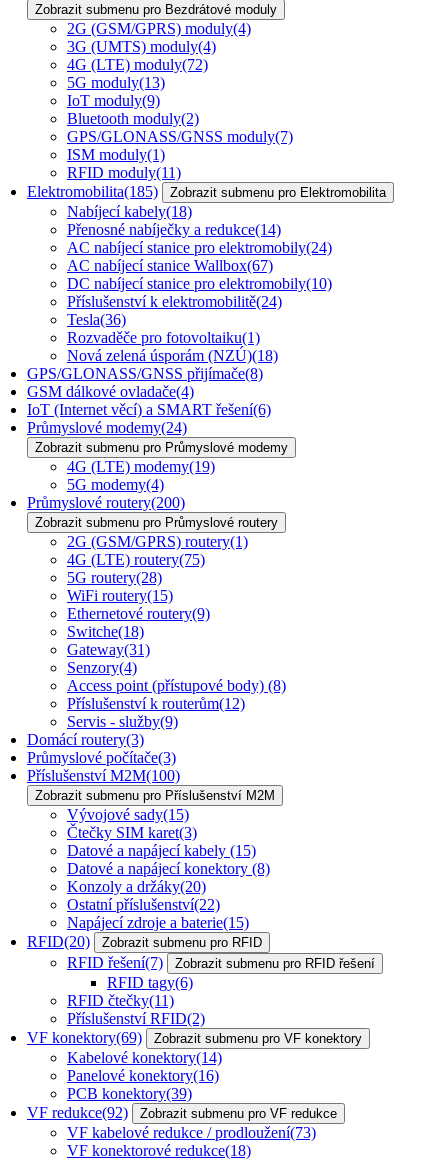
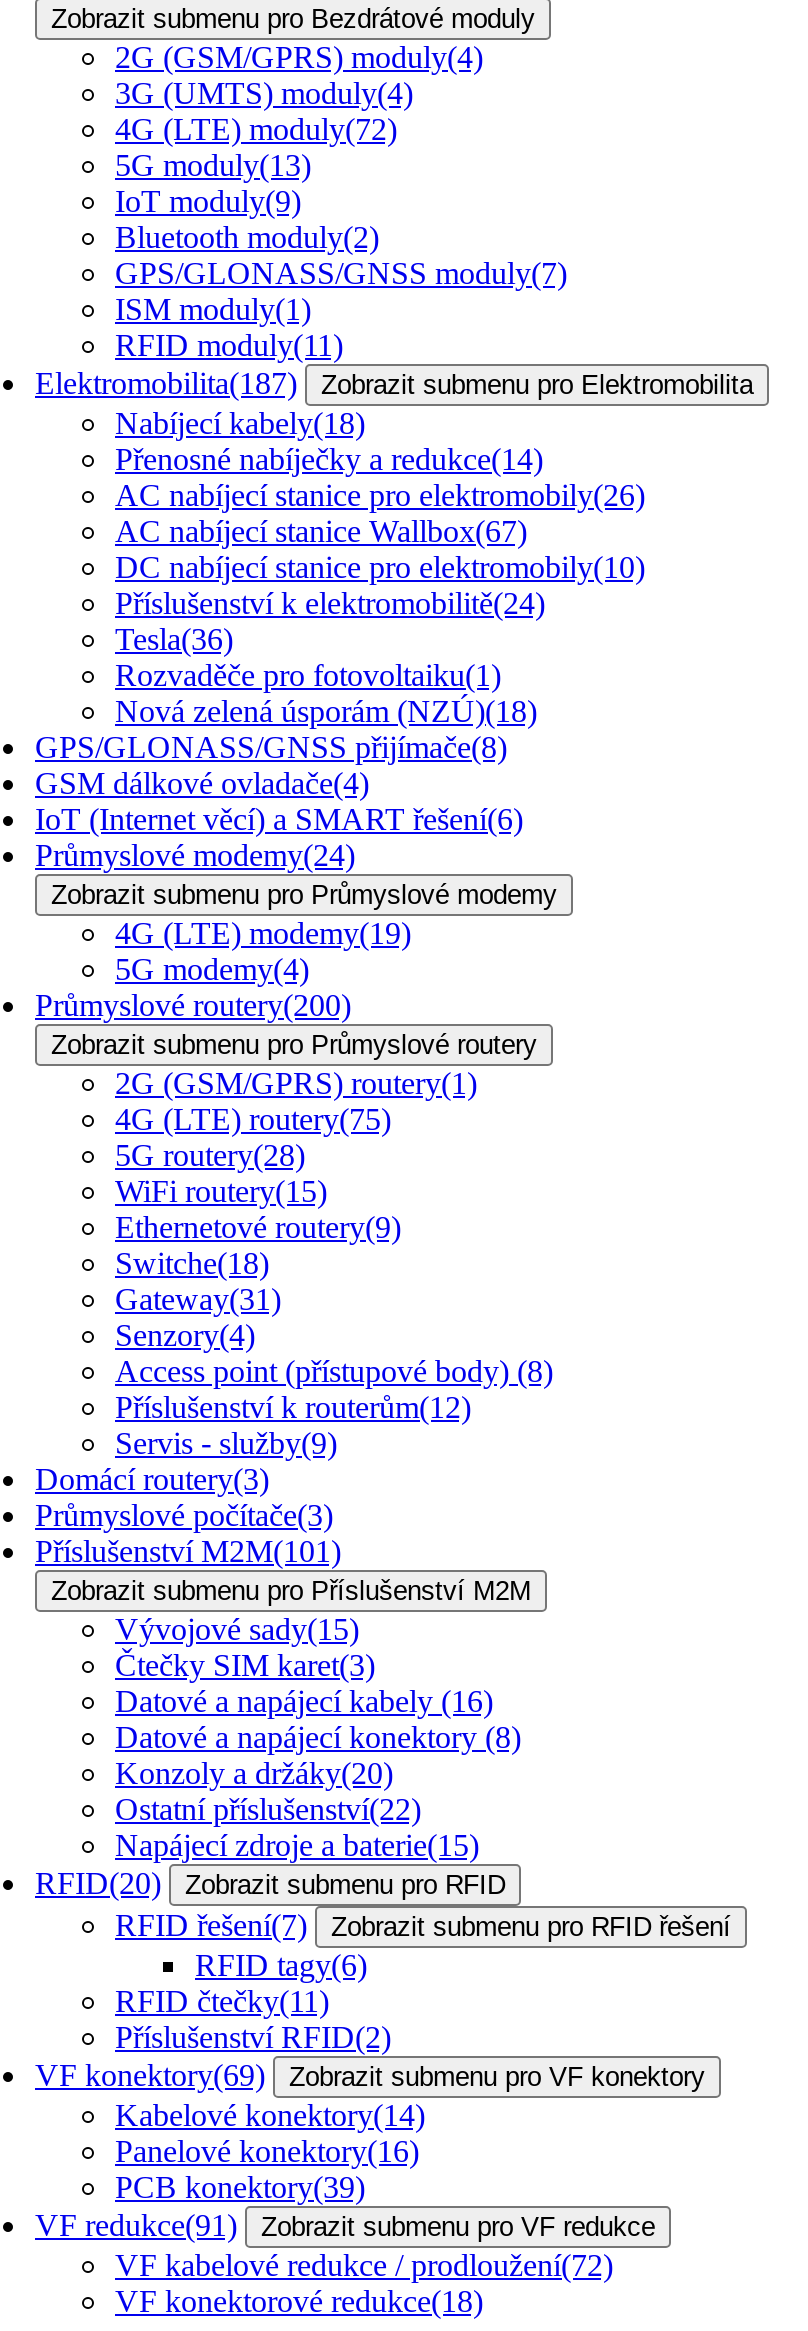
- Elektromobilita(185)
+ Elektromobilita(187)

- AC nabíjecí stanice pro elektromobily(24)
+ AC nabíjecí stanice pro elektromobily(26)

- Příslušenství M2M(100)
+ Příslušenství M2M(101)

- Datové a napájecí kabely (15)
+ Datové a napájecí kabely (16)

- VF redukce(92) Zobrazit submenu pro VF redukce
+ VF redukce(91) Zobrazit submenu pro VF redukce

- VF kabelové redukce / prodloužení(73)
+ VF kabelové redukce / prodloužení(72)
